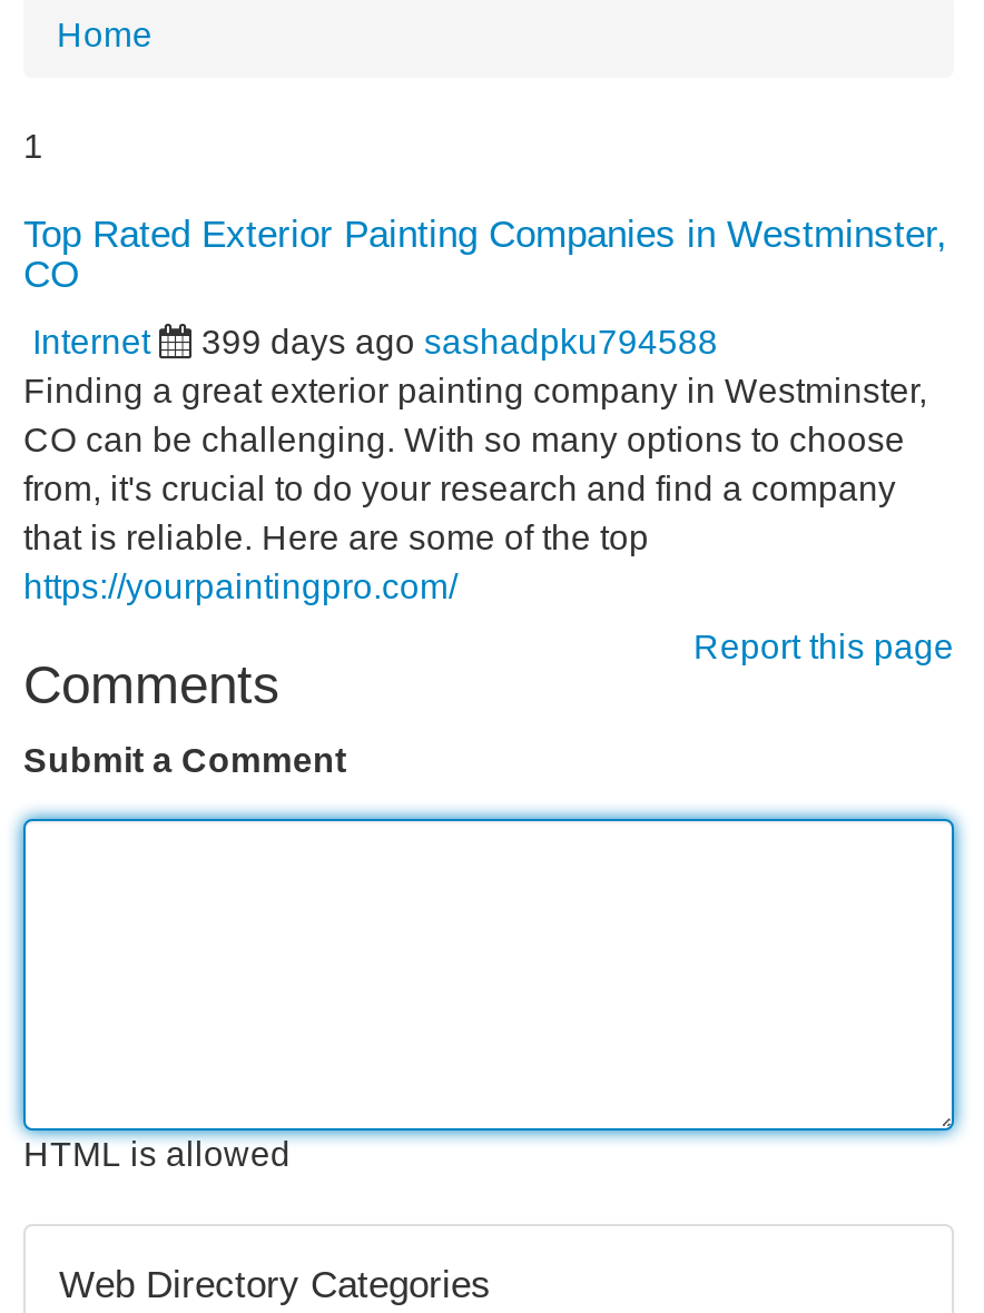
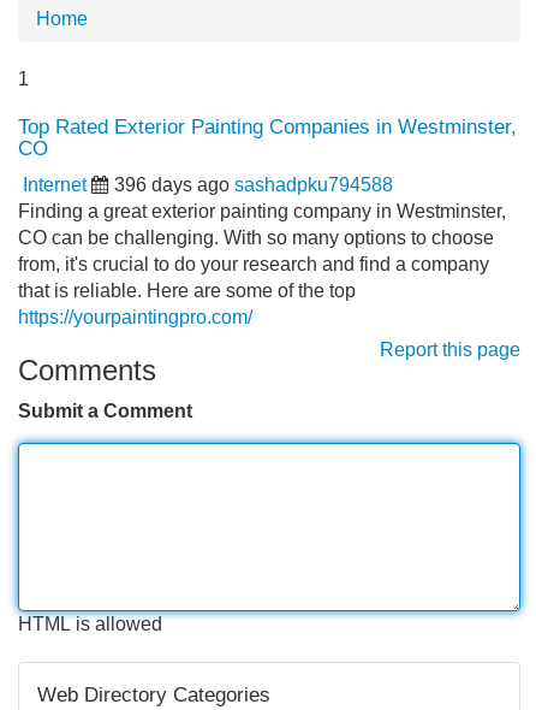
- 399 days ago sashadpku794588
+ 396 days ago sashadpku794588
